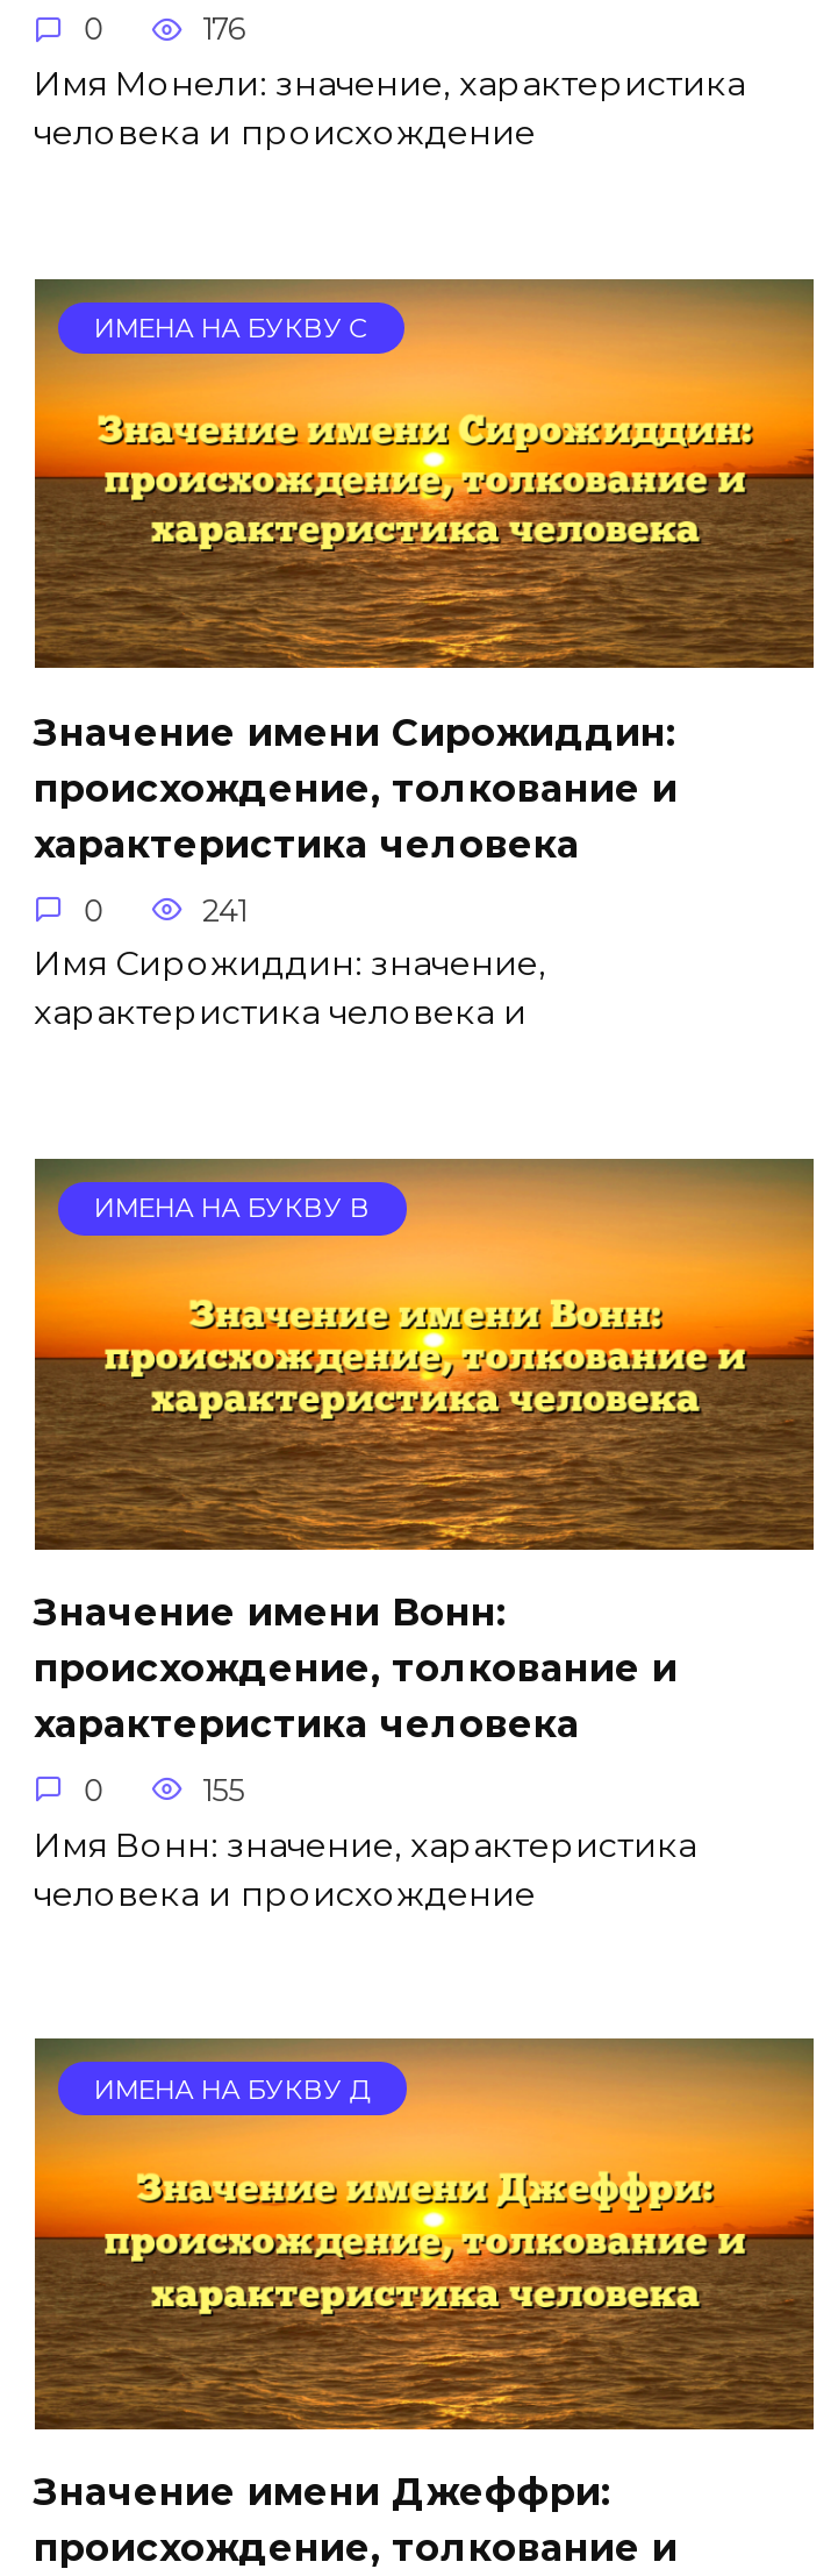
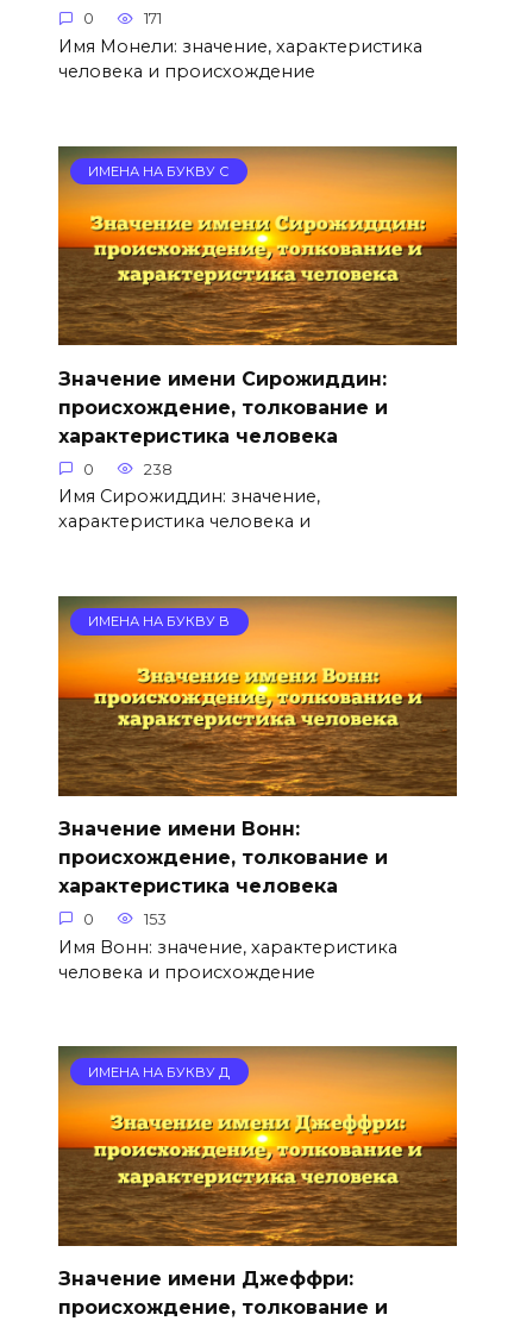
- 176
+ 171

- 241
+ 238

- 155
+ 153
